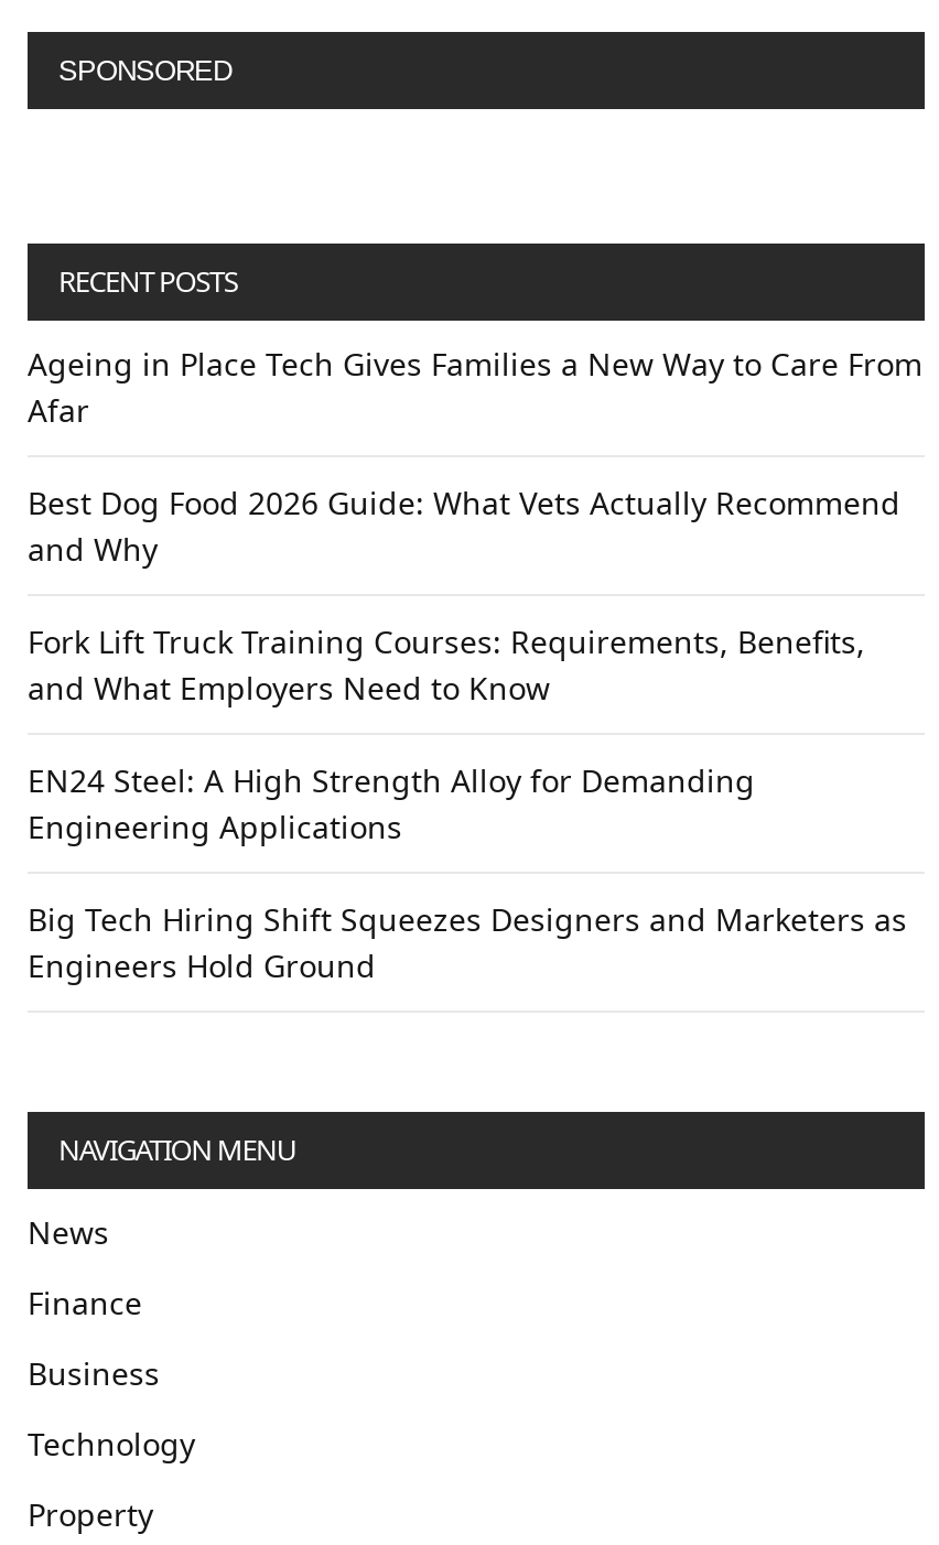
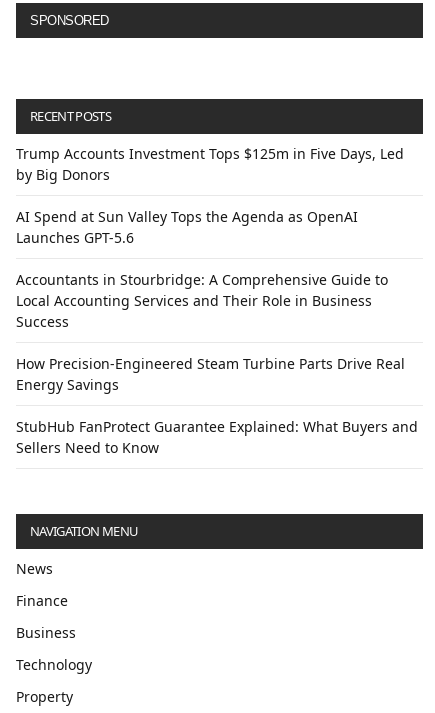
- Ageing in Place Tech Gives Families a New Way to Care From
- Afar
+ Trump Accounts Investment Tops $125m in Five Days, Led
+ by Big Donors

- Best Dog Food 2026 Guide: What Vets Actually Recommend
- and Why
+ AI Spend at Sun Valley Tops the Agenda as OpenAI
+ Launches GPT-5.6

- Fork Lift Truck Training Courses: Requirements, Benefits,
- and What Employers Need to Know
+ Accountants in Stourbridge: A Comprehensive Guide to
+ Local Accounting Services and Their Role in Business
+ Success

- EN24 Steel: A High Strength Alloy for Demanding
- Engineering Applications
+ How Precision-Engineered Steam Turbine Parts Drive Real
+ Energy Savings

- Big Tech Hiring Shift Squeezes Designers and Marketers as
- Engineers Hold Ground
+ StubHub FanProtect Guarantee Explained: What Buyers and
+ Sellers Need to Know
